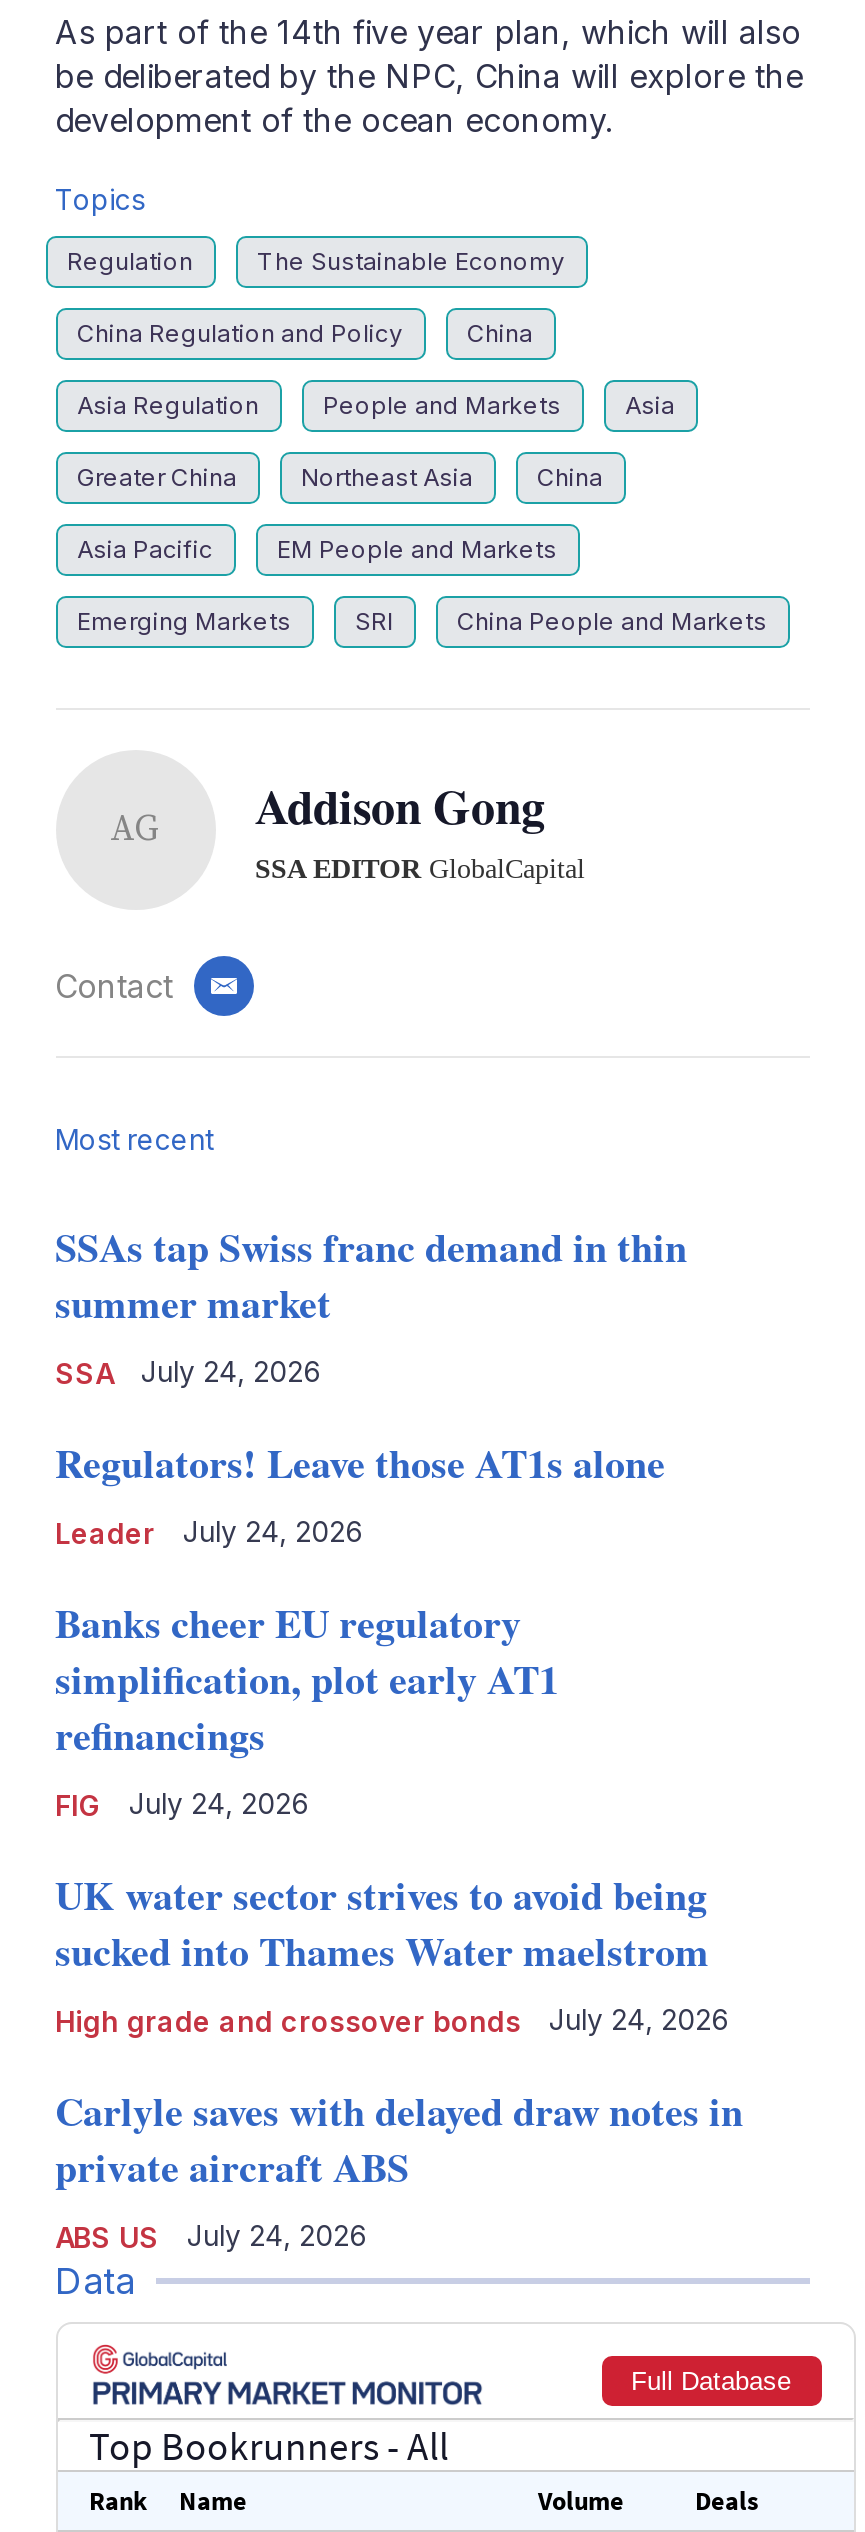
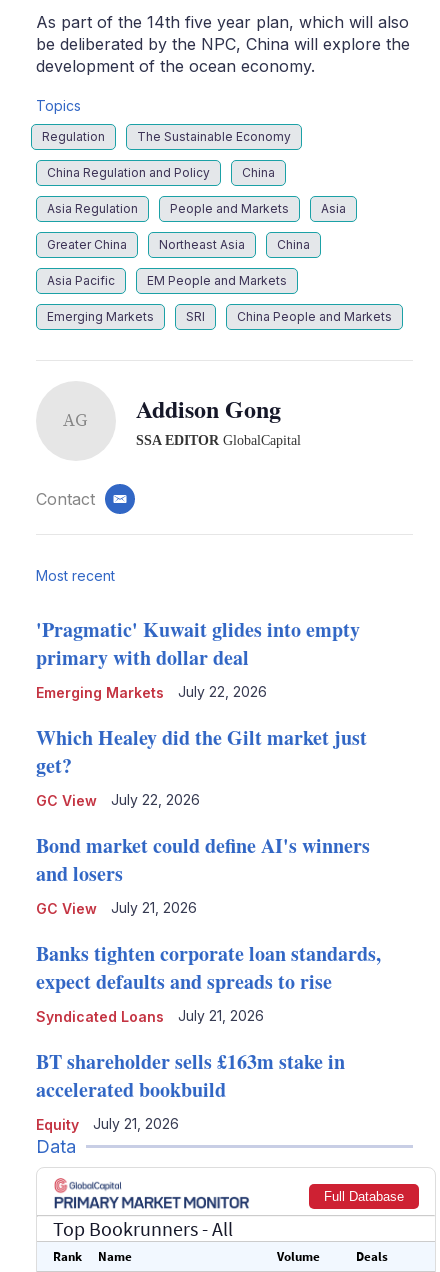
- SSAs tap Swiss franc demand in thin
- summer market
- July 24, 2026
+ 'Pragmatic' Kuwait glides into empty
+ primary with dollar deal
+ July 22, 2026

- SSA
+ Emerging Markets

- Regulators! Leave those AT1s alone
- July 24, 2026
+ Which Healey did the Gilt market just
+ get?
+ July 22, 2026

- Leader
+ GC View

- Banks cheer EU regulatory
- simplification, plot early AT1
- refinancings
- July 24, 2026
+ Bond market could define AI's winners
+ and losers
+ July 21, 2026

- FIG
+ GC View

- UK water sector strives to avoid being
- sucked into Thames Water maelstrom
- July 24, 2026
+ Banks tighten corporate loan standards,
+ expect defaults and spreads to rise
+ July 21, 2026

- High grade and crossover bonds
+ Syndicated Loans

- Carlyle saves with delayed draw notes in
- private aircraft ABS
- July 24, 2026
+ BT shareholder sells £163m stake in
+ accelerated bookbuild
+ July 21, 2026

- ABS US
+ Equity
